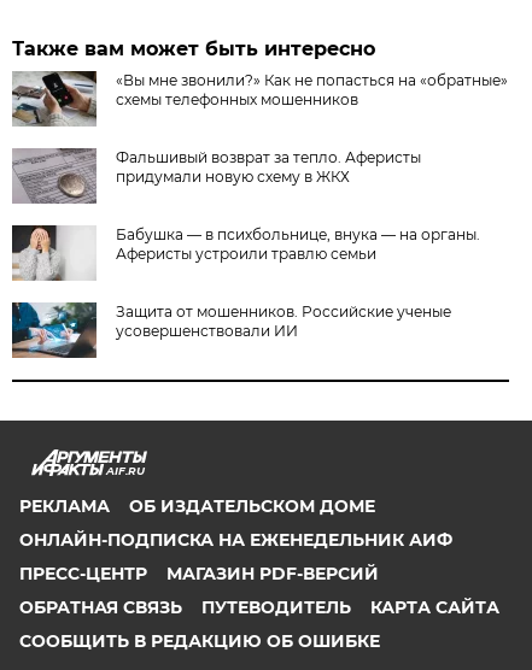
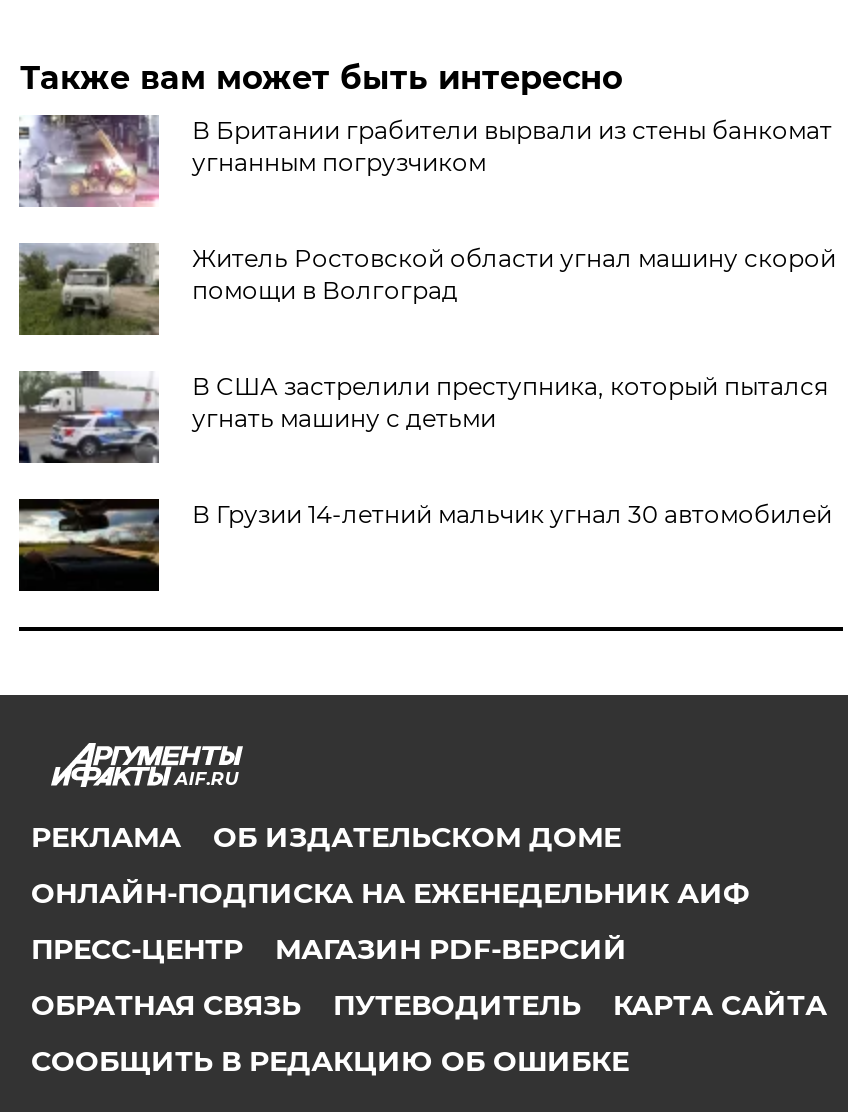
- [image]
- «Вы мне звонили?» Как не попасться на «обратные»
- схемы телефонных мошенников
+ [image]
+ В Британии грабители вырвали из стены банкомат
+ угнанным погрузчиком

- [image]
- Фальшивый возврат за тепло. Аферисты
- придумали новую схему в ЖКХ
+ [image]
+ Житель Ростовской области угнал машину скорой
+ помощи в Волгоград

- [image]
- Бабушка — в психбольнице, внука — на органы.
- Аферисты устроили травлю семьи
+ [image]
+ В США застрелили преступника, который пытался
+ угнать машину с детьми

- [image]
- Защита от мошенников. Российские ученые
- усовершенствовали ИИ
+ [image]
+ В Грузии 14-летний мальчик угнал 30 автомобилей
